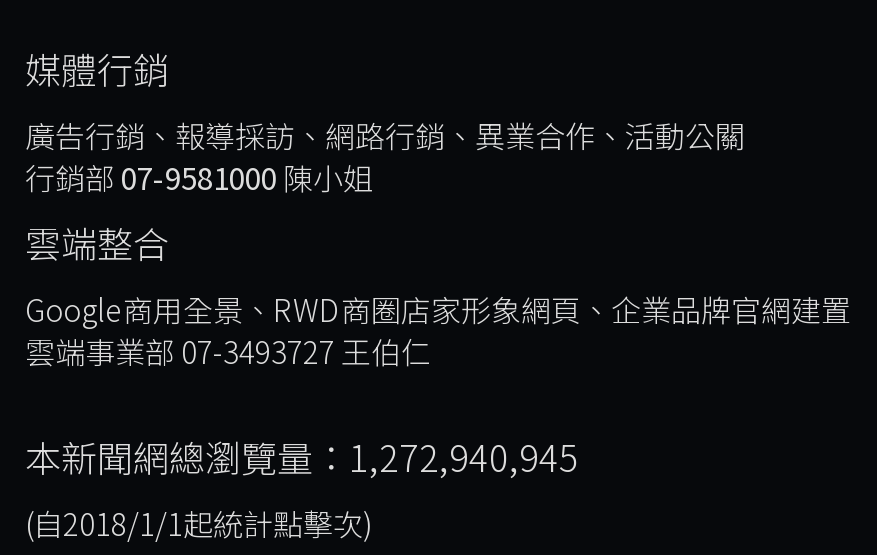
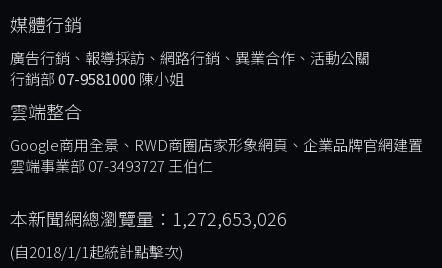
- 本新聞網總瀏覽量：1,272,940,945
+ 本新聞網總瀏覽量：1,272,653,026
